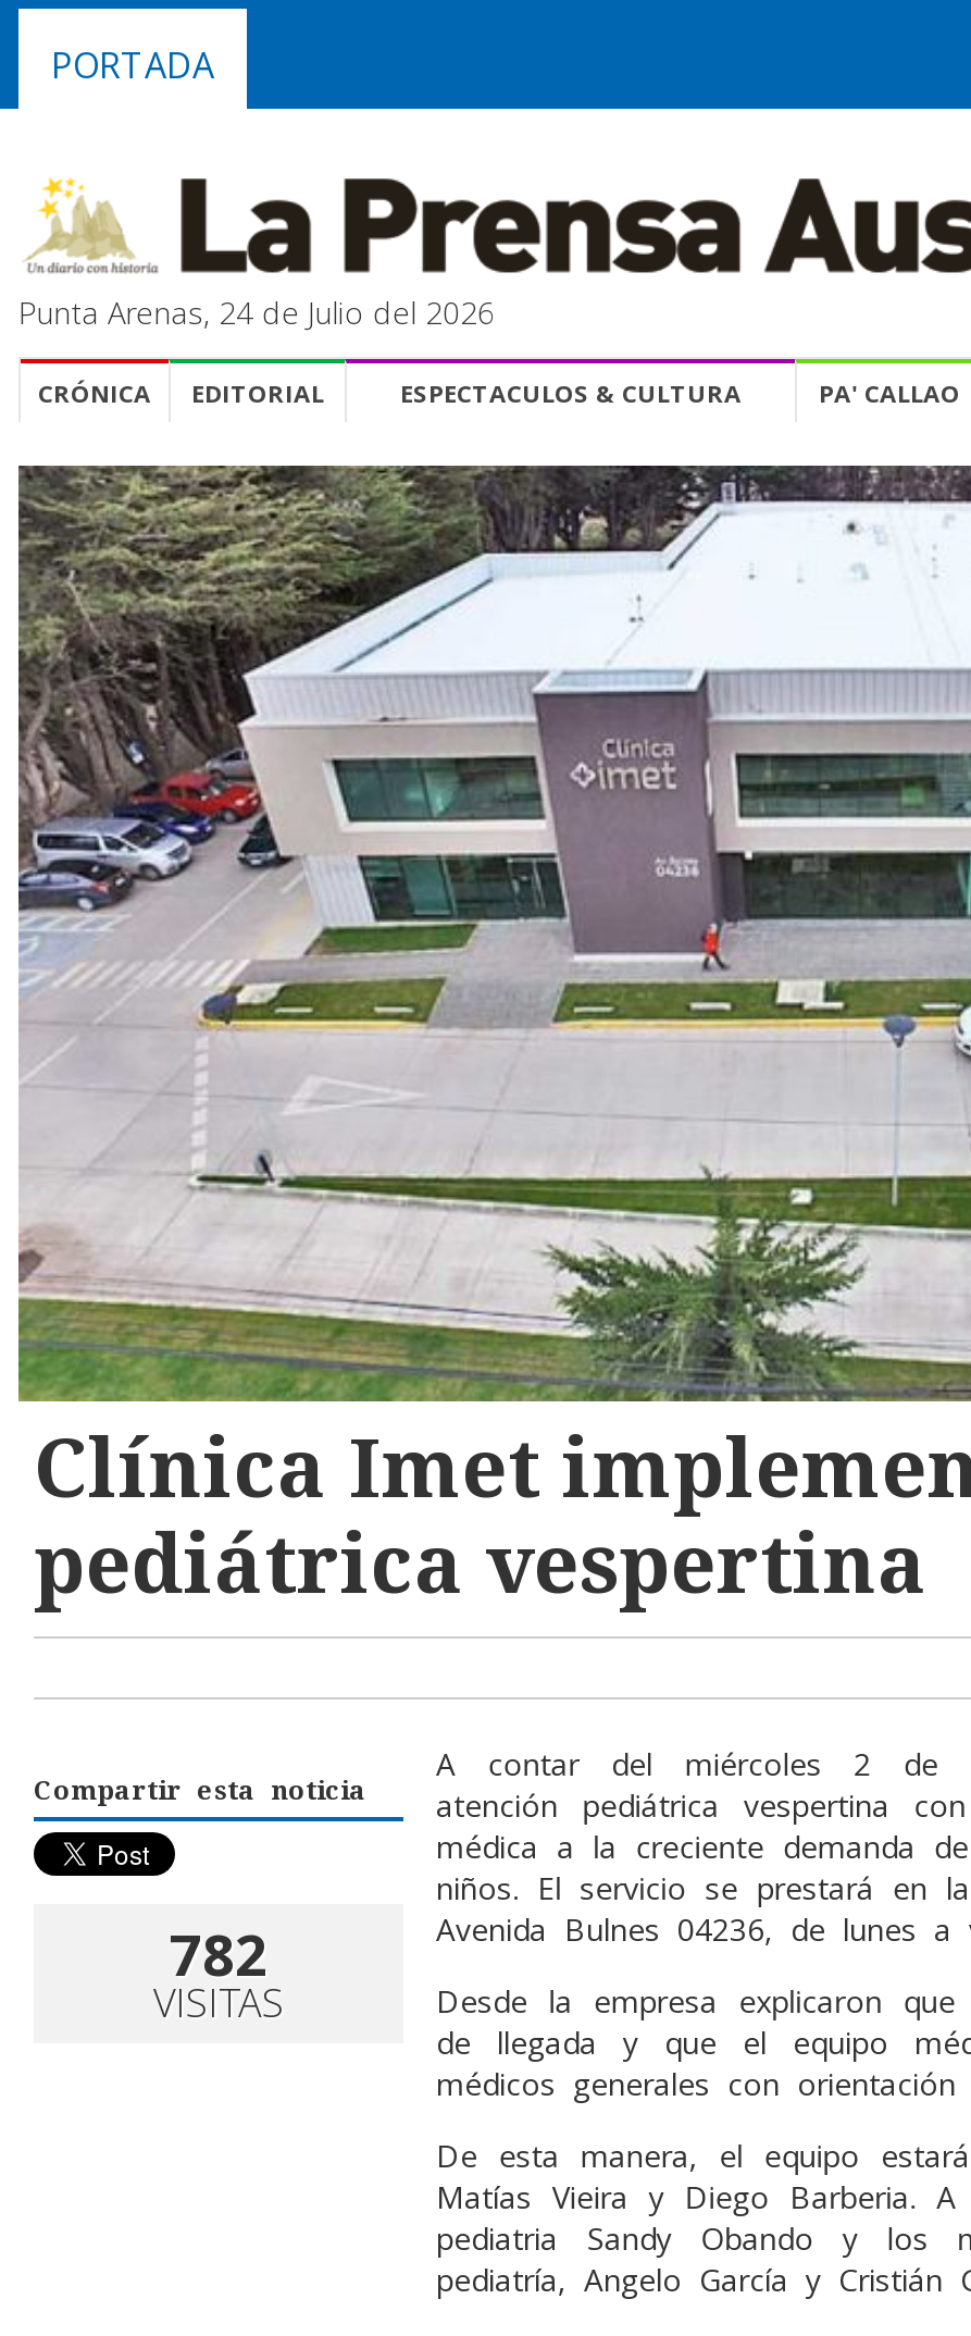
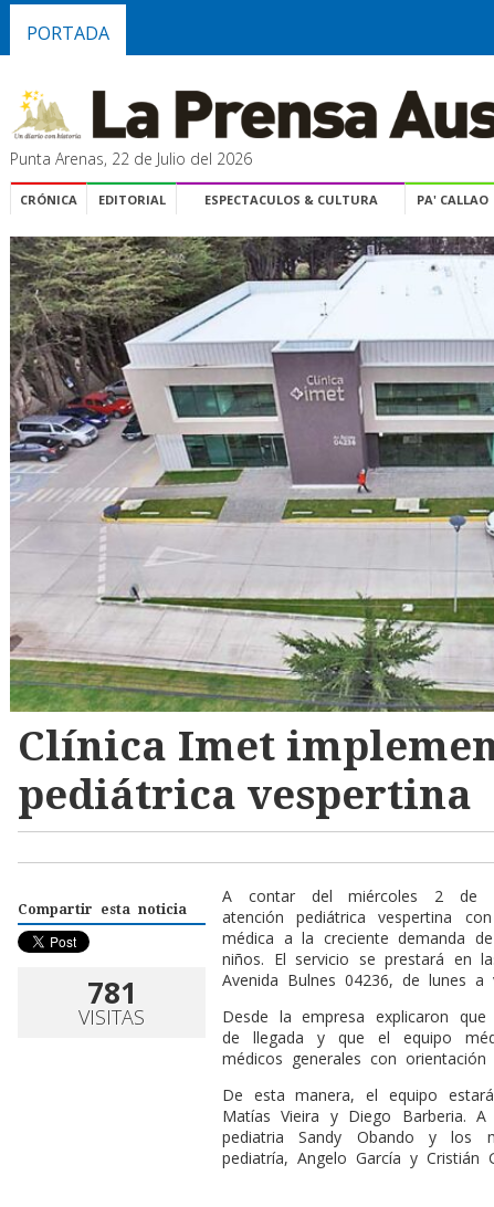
- Punta Arenas, 24 de Julio del 2026
+ Punta Arenas, 22 de Julio del 2026

- 782
+ 781
